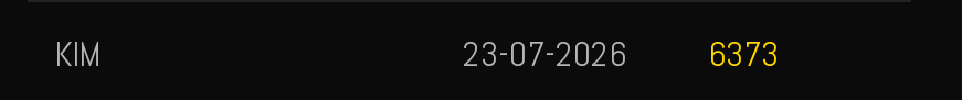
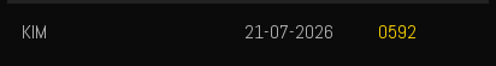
- 23-07-2026
+ 21-07-2026

- 6373
+ 0592
